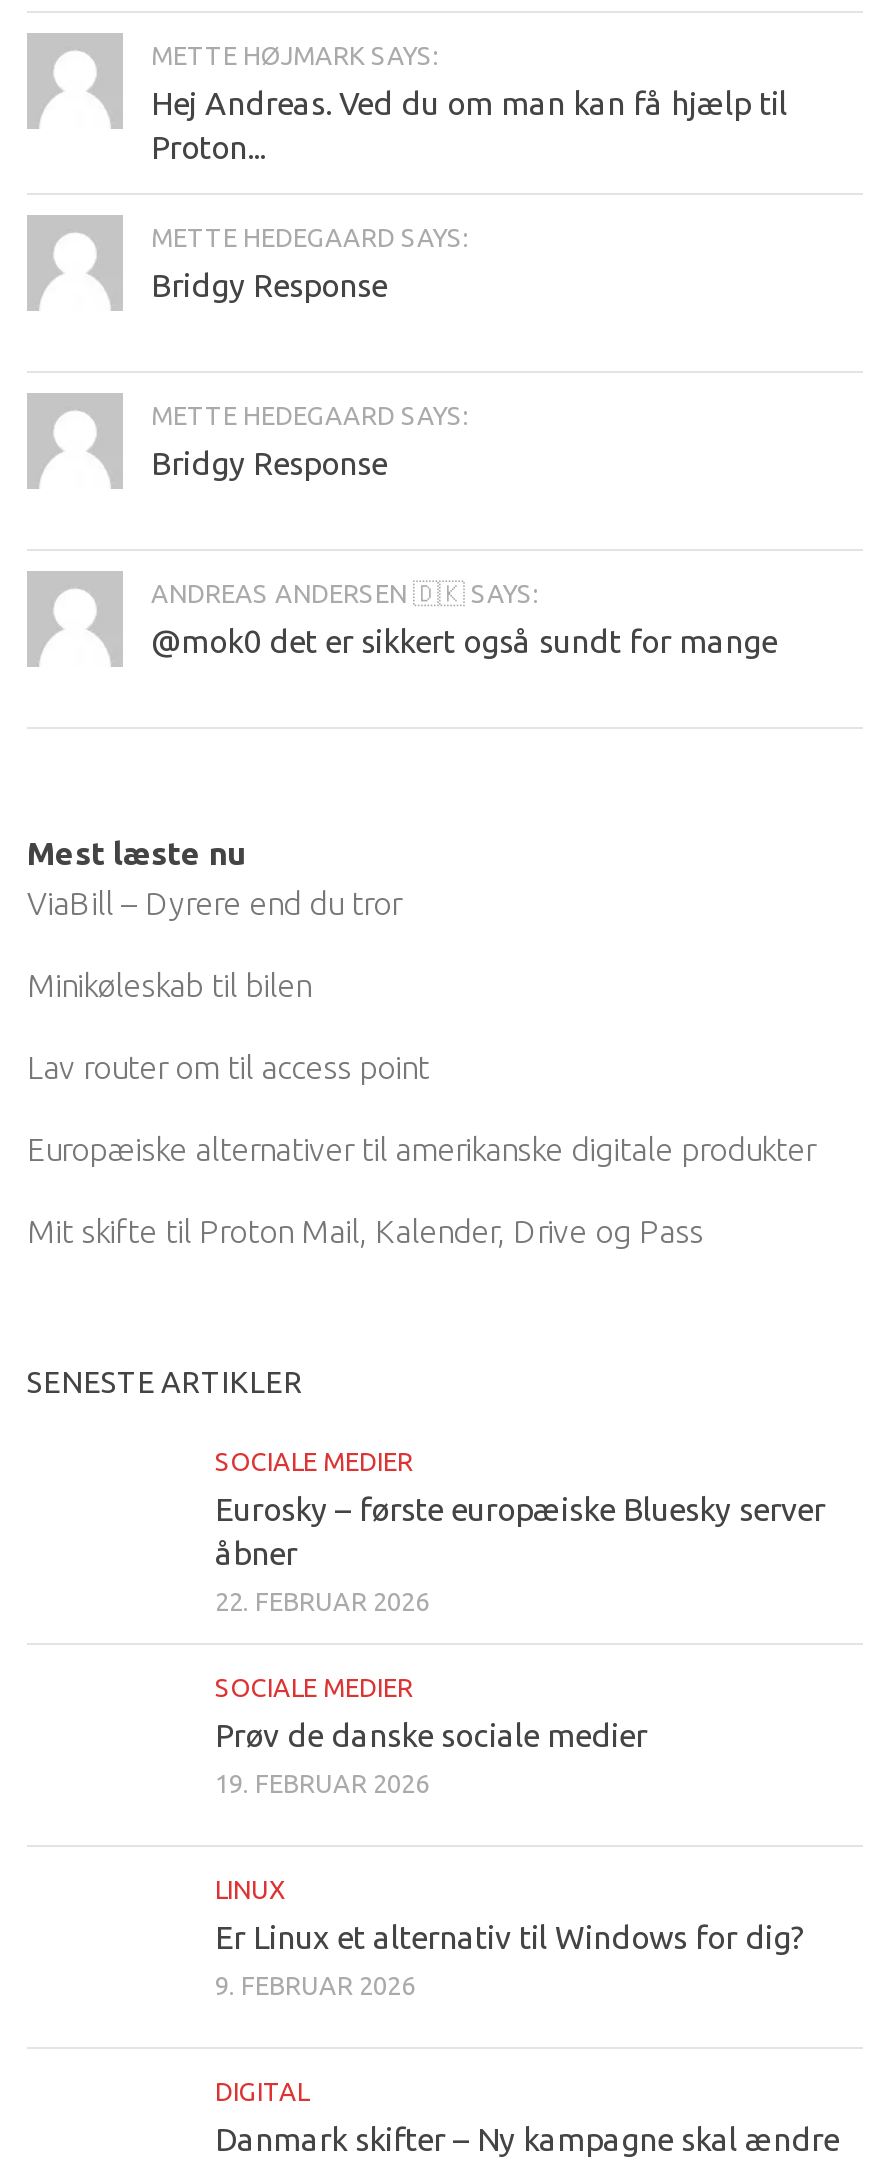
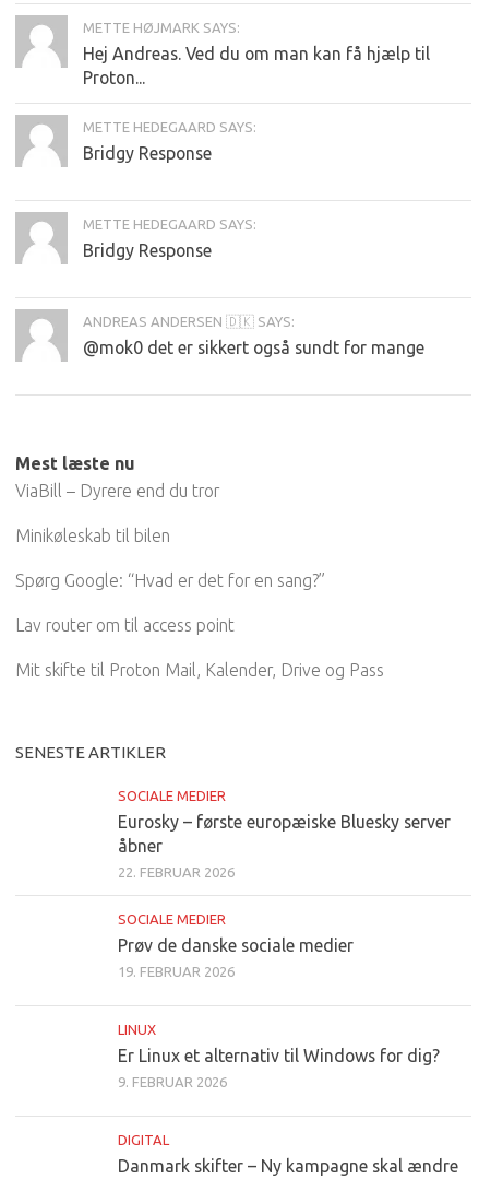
+ Spørg Google: “Hvad er det for en sang?”

moved down: Lav router om til access point

- Europæiske alternativer til amerikanske digitale produkter
